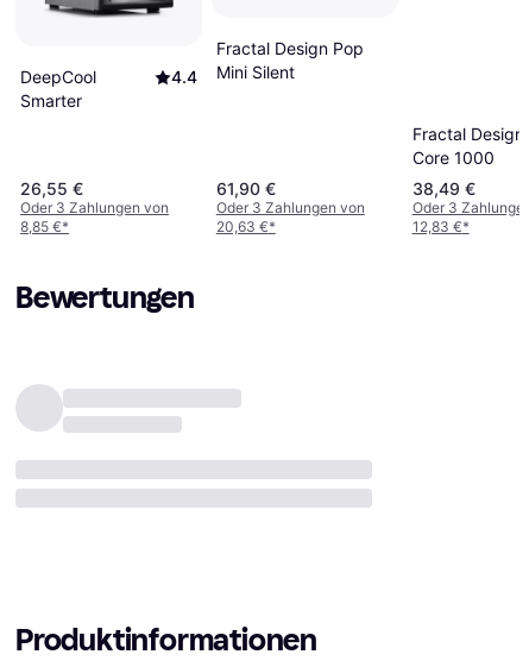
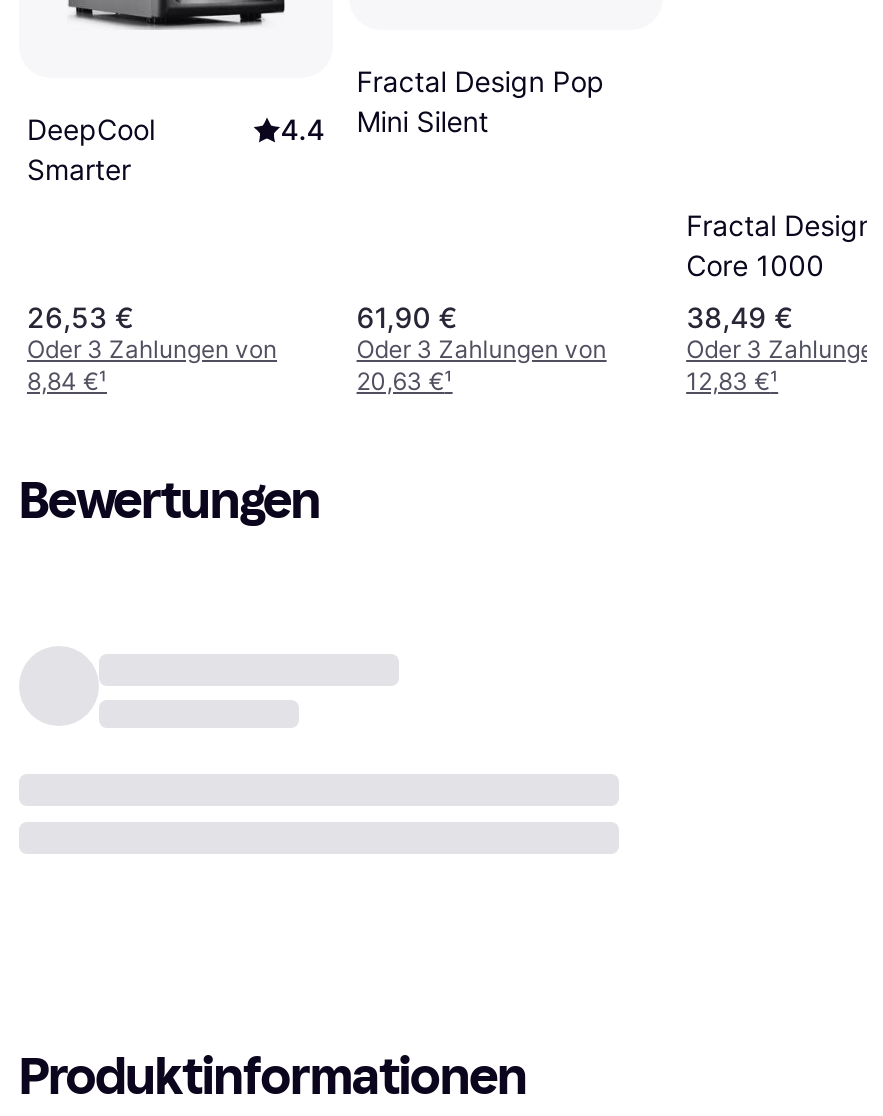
- 26,55 €
+ 26,53 €

- 8,85 €*
+ 8,84 €¹

- 20,63 €*
+ 20,63 €¹

- 12,83 €*
+ 12,83 €¹
